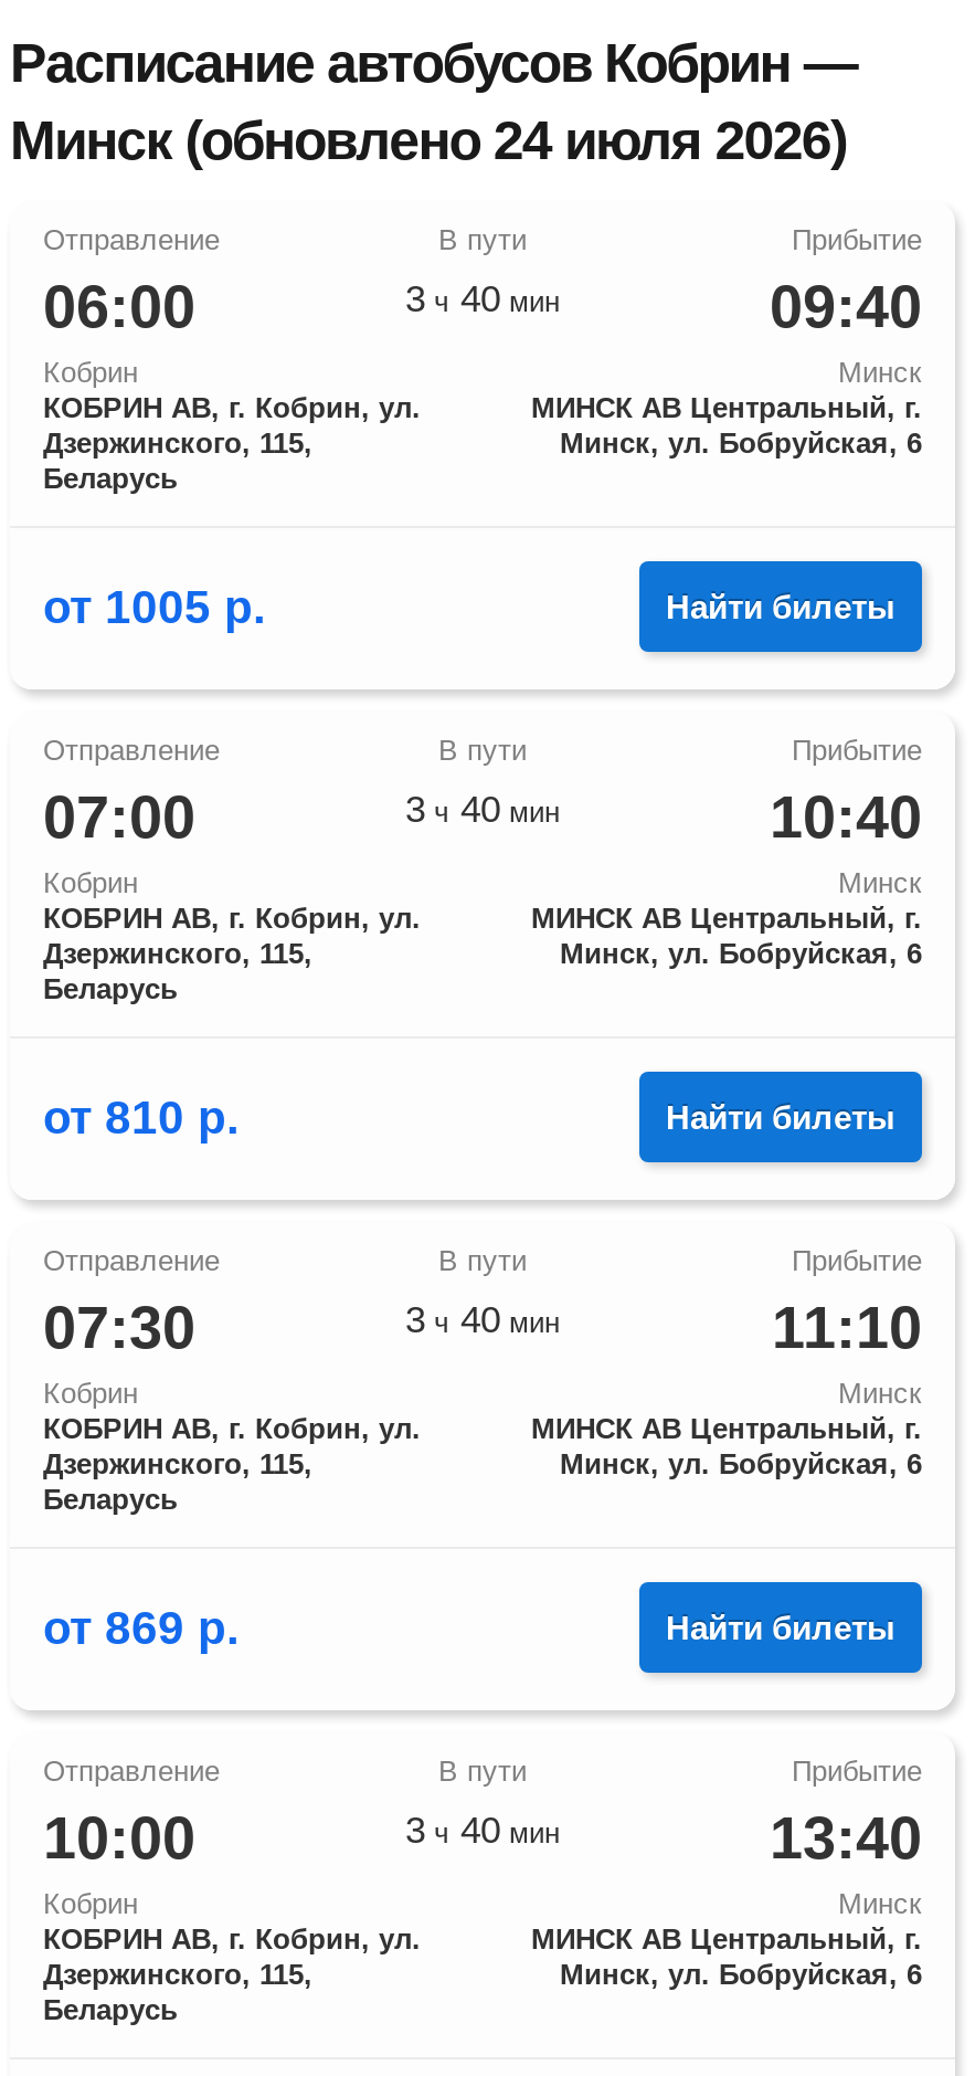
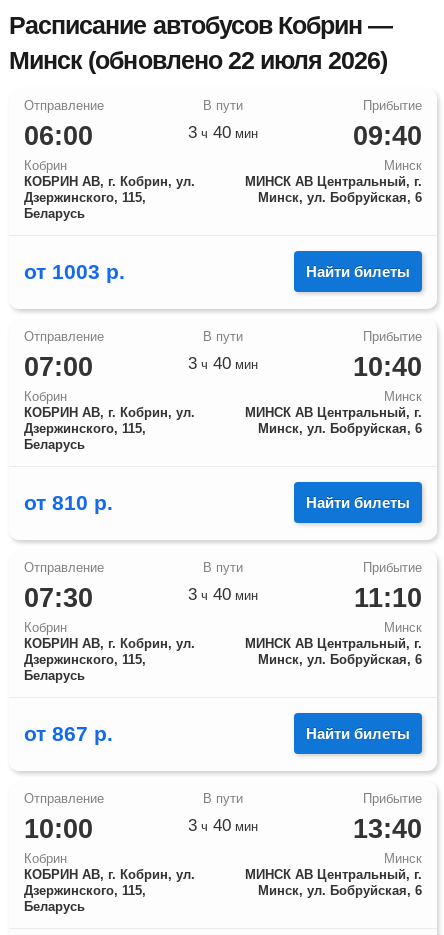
- Минск (обновлено 24 июля 2026)
+ Минск (обновлено 22 июля 2026)

- от 1005 р.
+ от 1003 р.

- от 869 р.
+ от 867 р.
